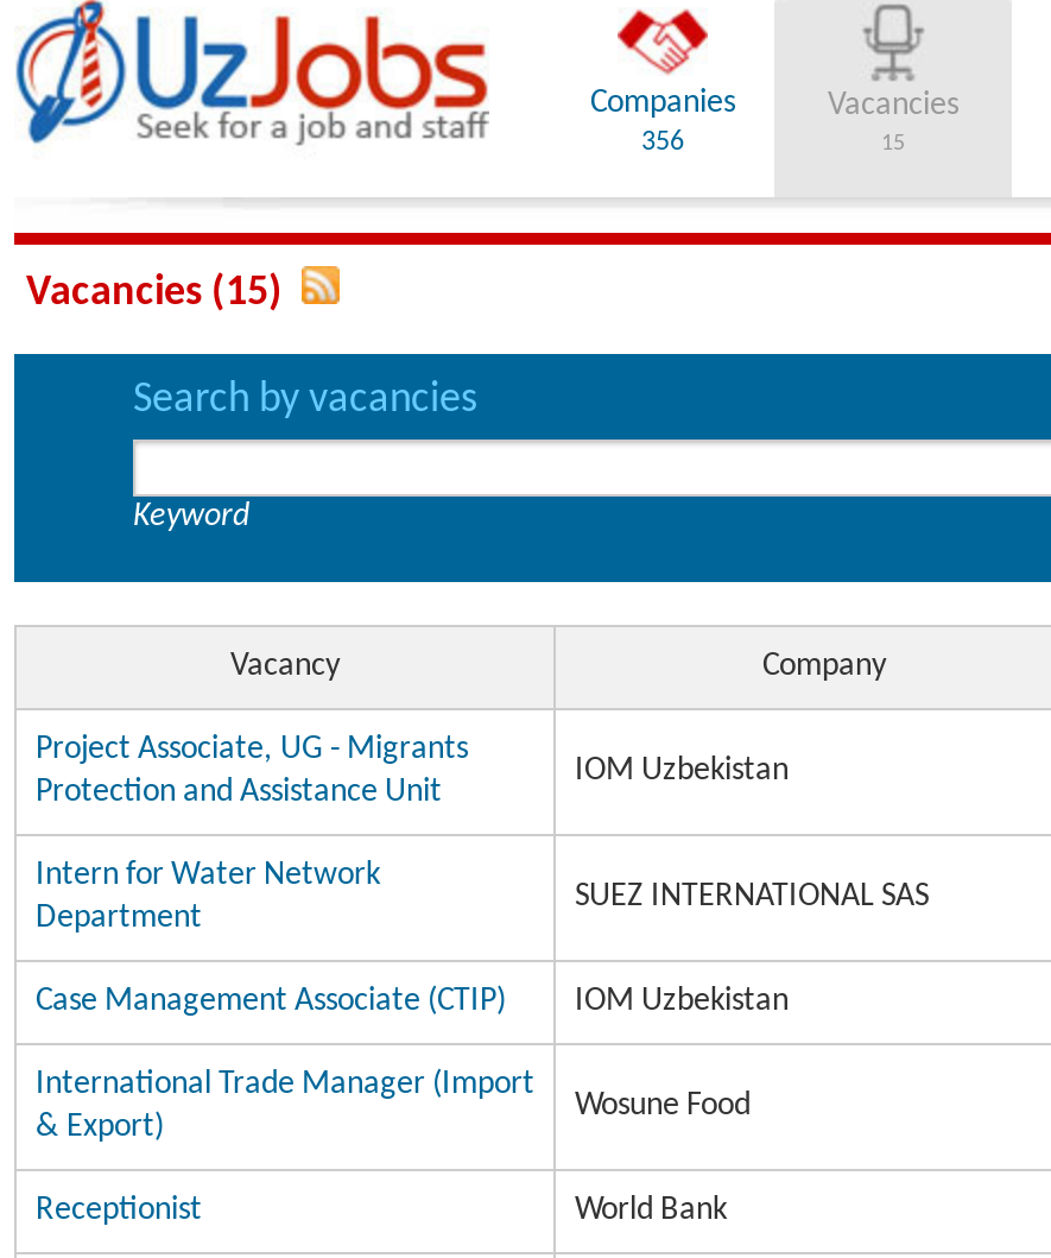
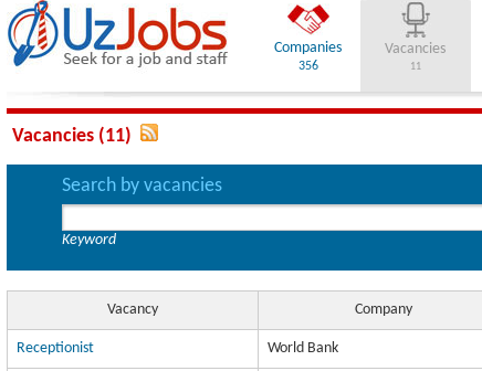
- 15
+ 11

- Vacancies (15)
+ Vacancies (11)

- Project Associate, UG - Migrants
- Protection and Assistance Unit

- IOM Uzbekistan
- Intern for Water Network
- Department

- SUEZ INTERNATIONAL SAS
- Case Management Associate (CTIP)
- IOM Uzbekistan
- International Trade Manager (Import
- & Export)

- Wosune Food
